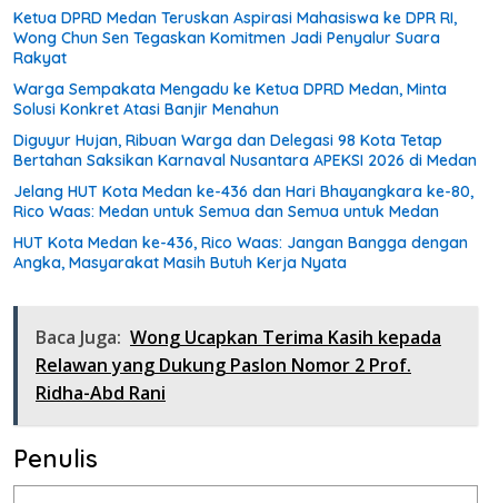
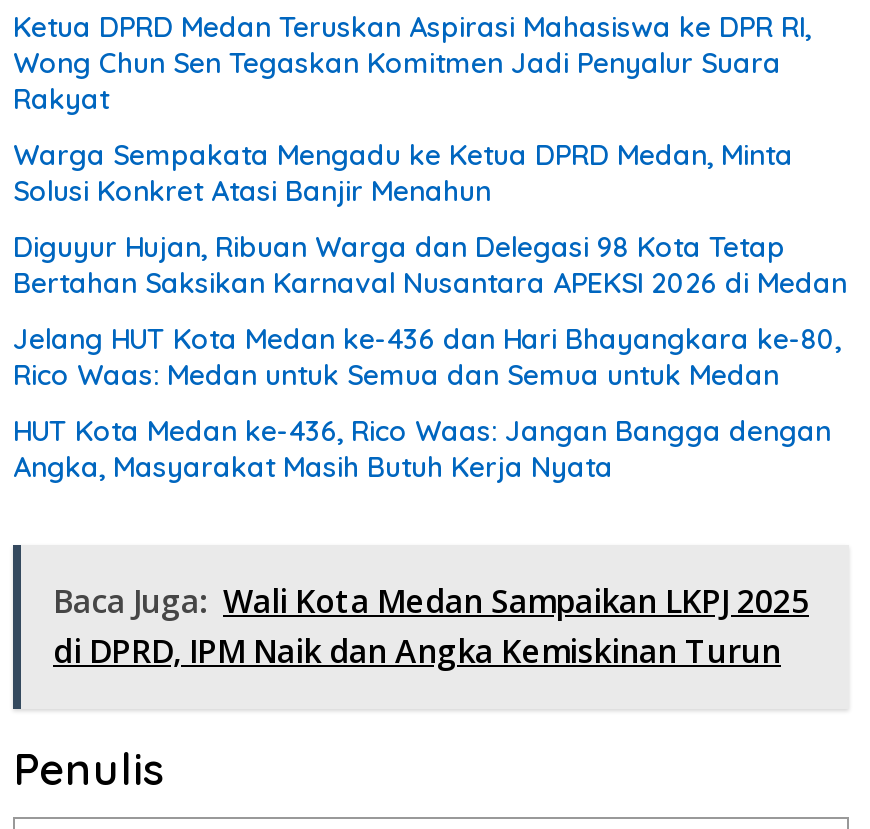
- Baca Juga: Wong Ucapkan Terima Kasih kepada
- Relawan yang Dukung Paslon Nomor 2 Prof.
- Ridha-Abd Rani
+ Baca Juga: Wali Kota Medan Sampaikan LKPJ 2025
+ di DPRD, IPM Naik dan Angka Kemiskinan Turun
